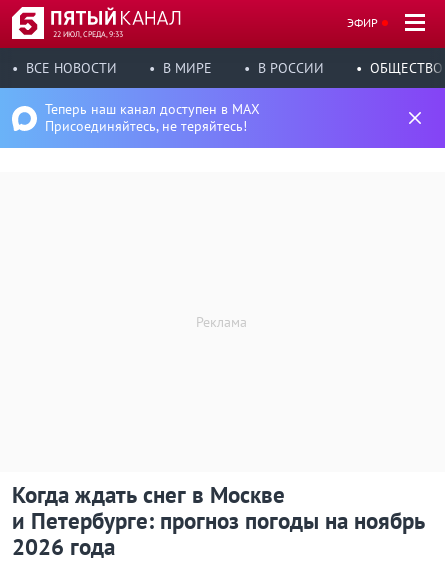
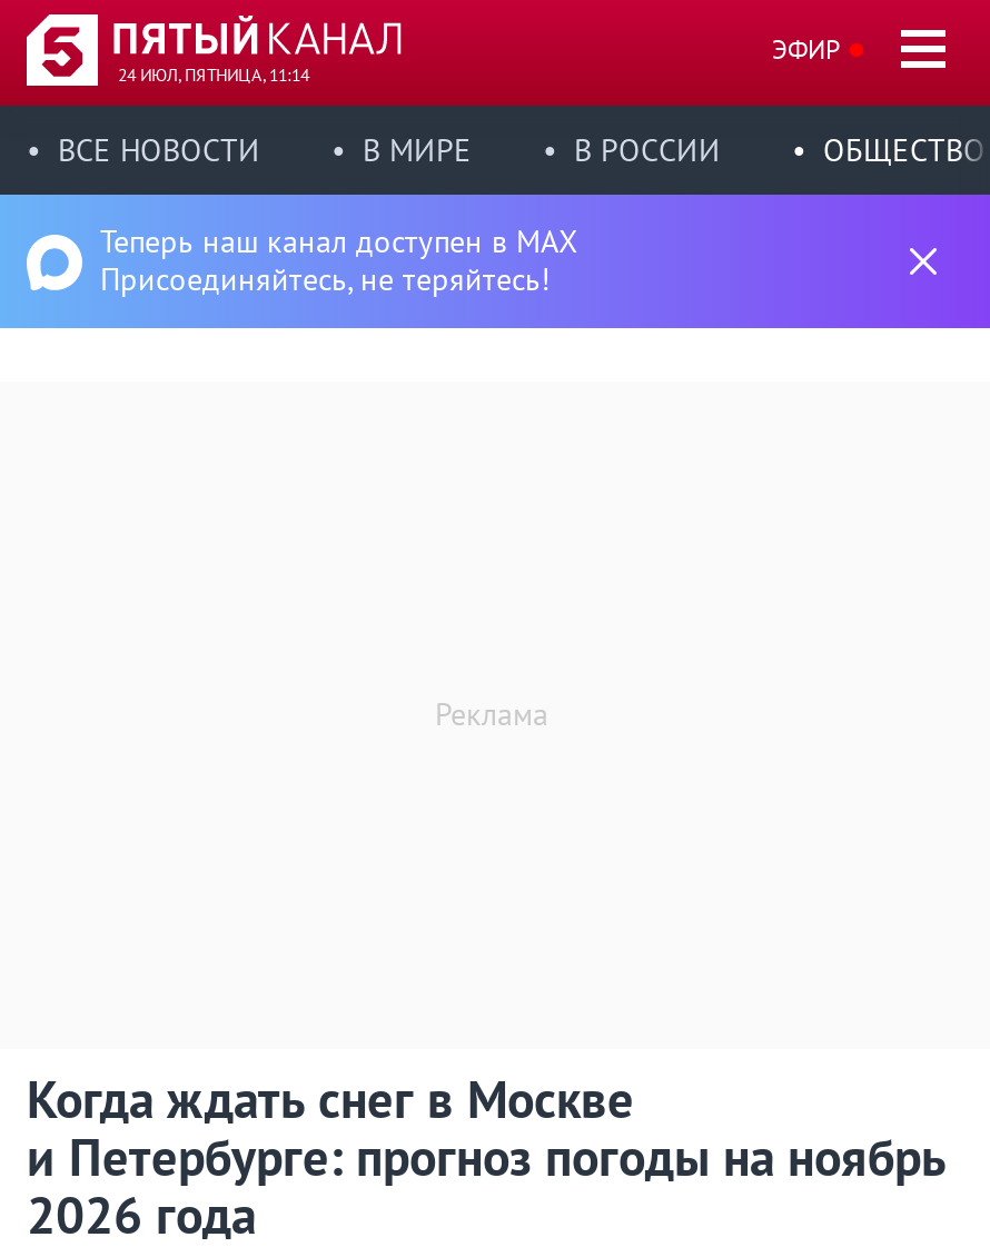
- 22 ИЮЛ, СРЕДА, 9:33
+ 24 ИЮЛ, ПЯТНИЦА, 11:14
